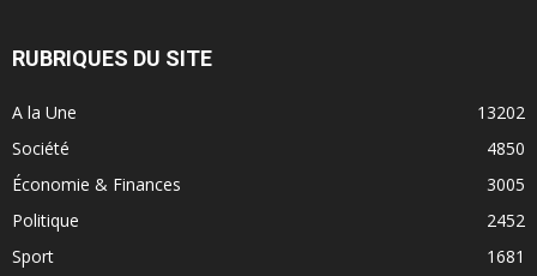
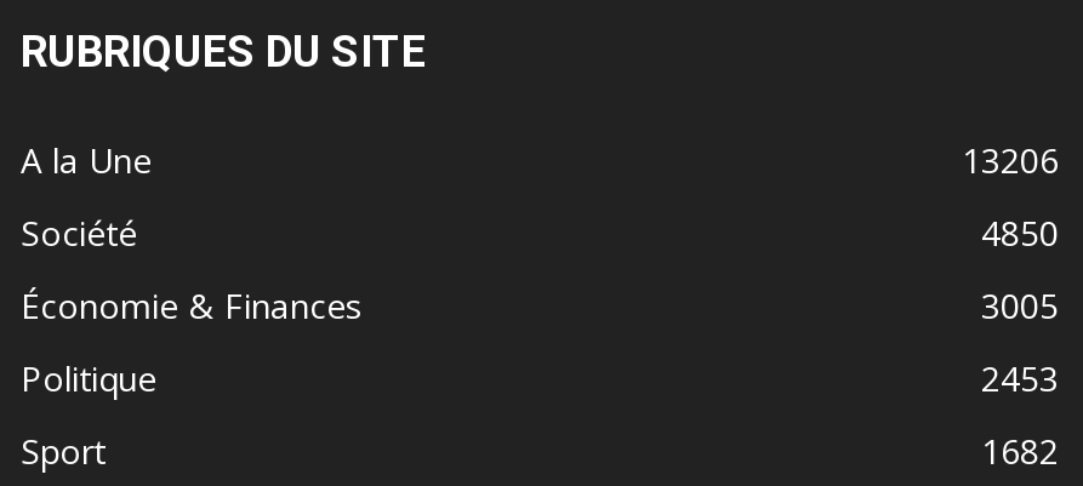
- 13202
+ 13206

- 2452
+ 2453

- 1681
+ 1682
